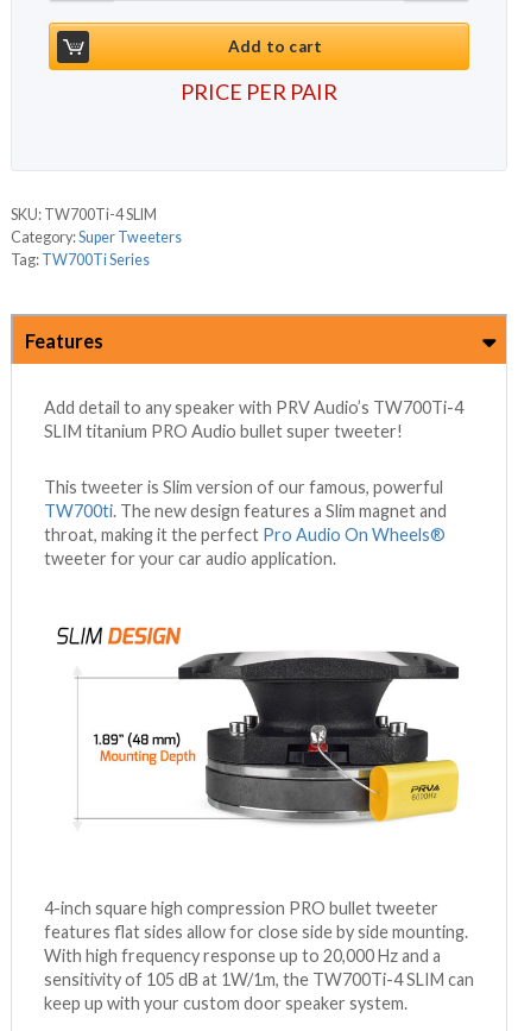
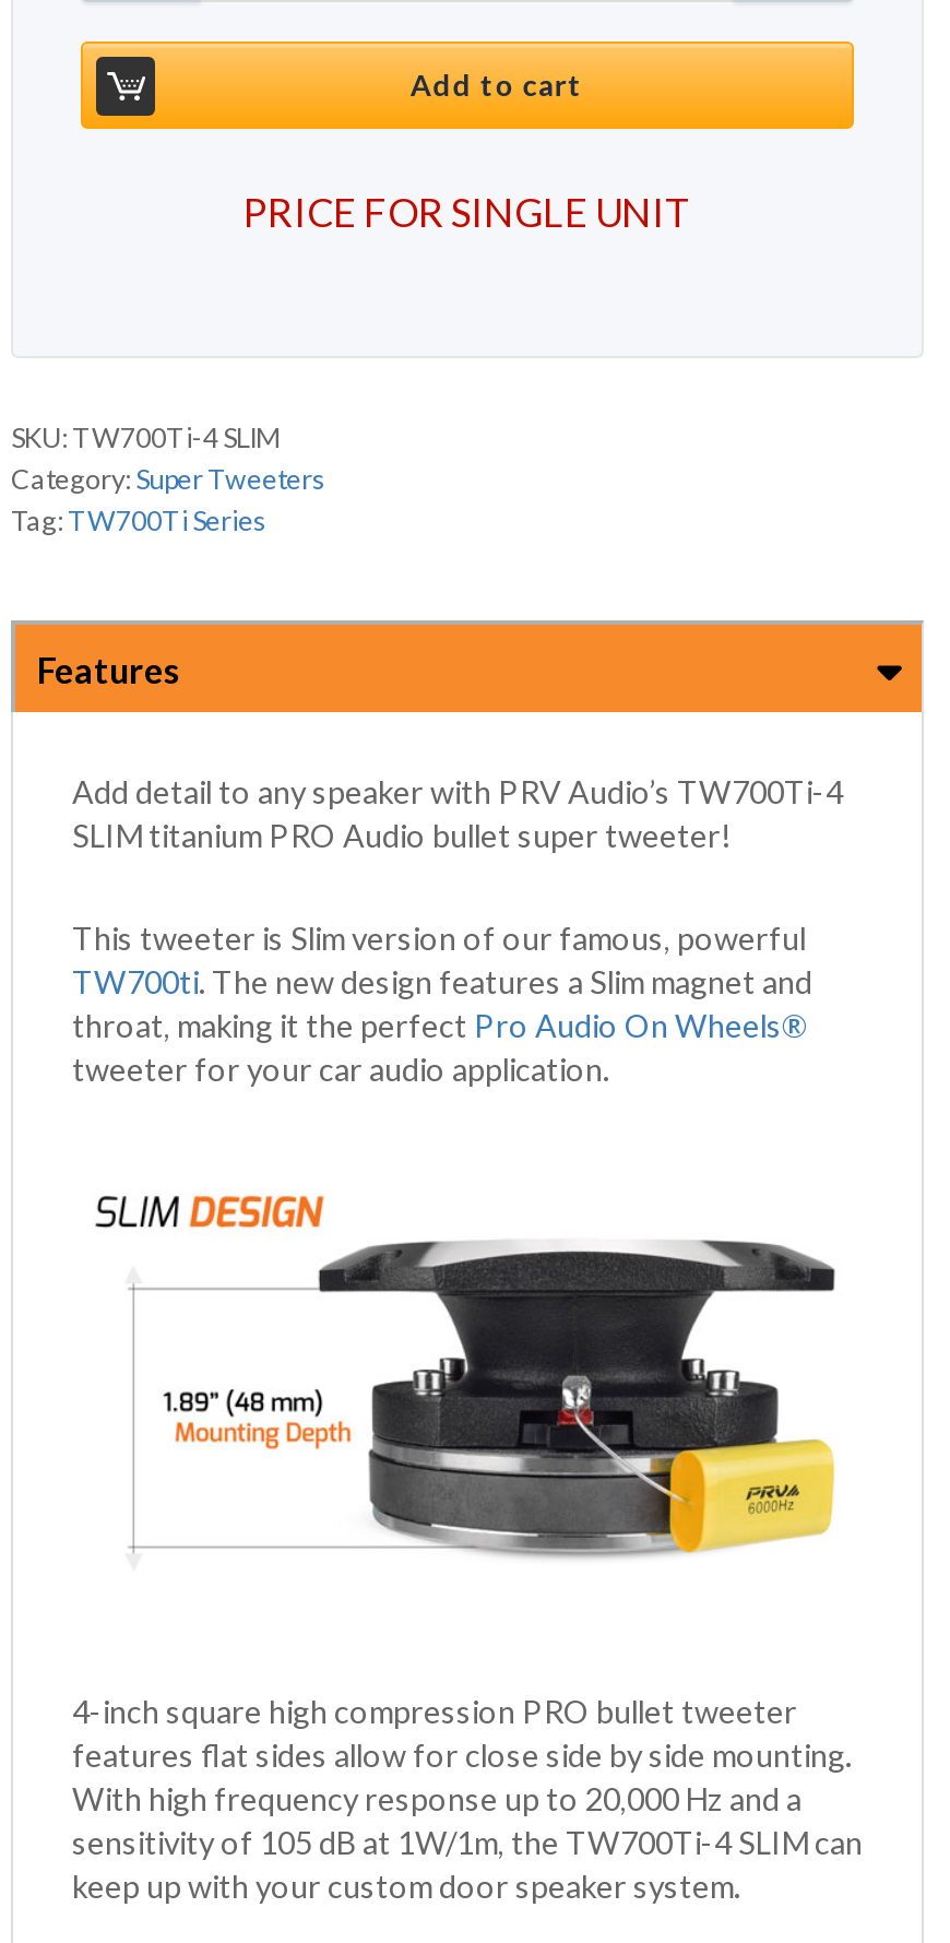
- PRICE PER PAIR
+ PRICE FOR SINGLE UNIT
